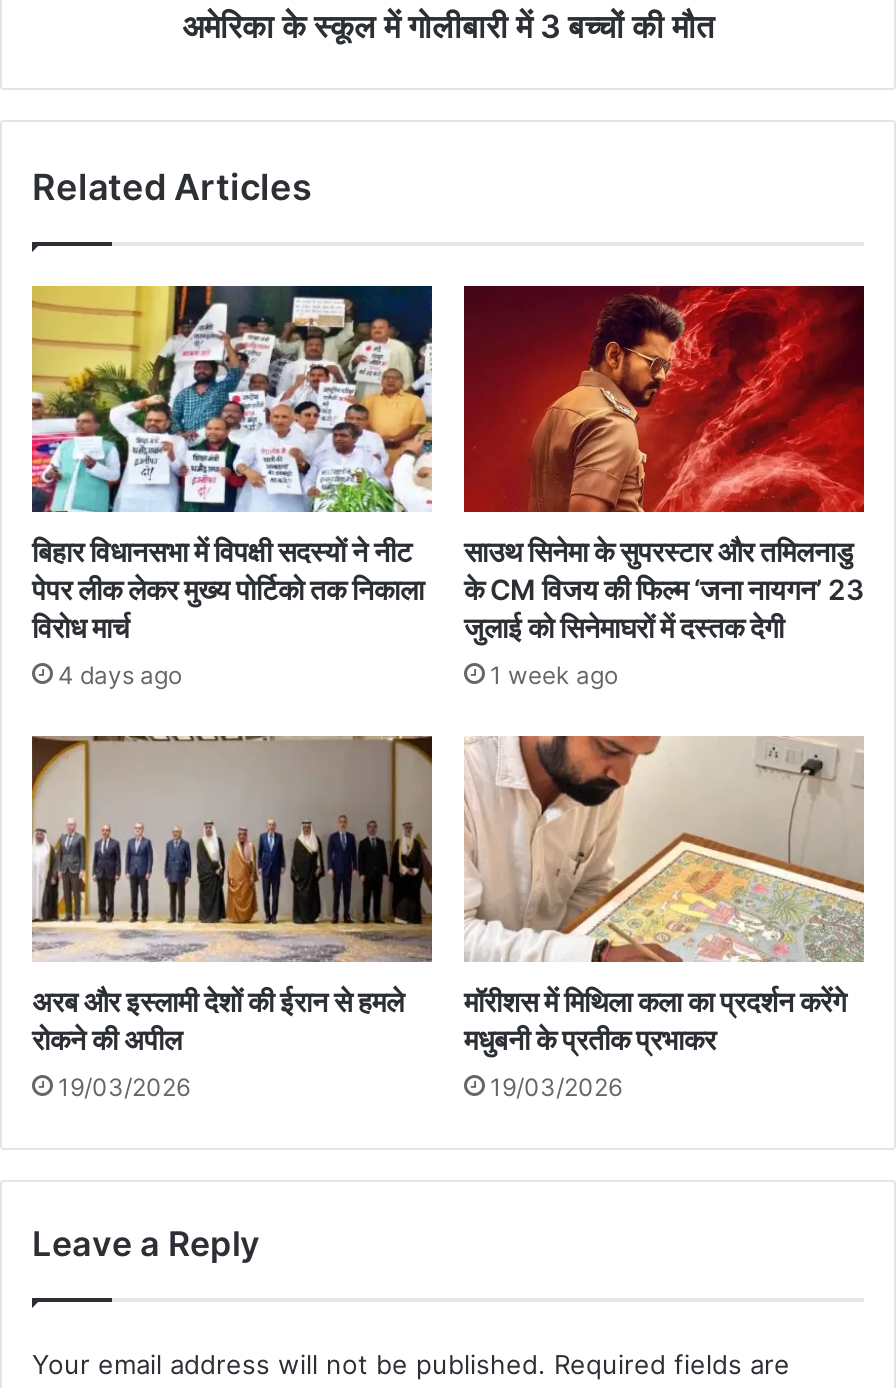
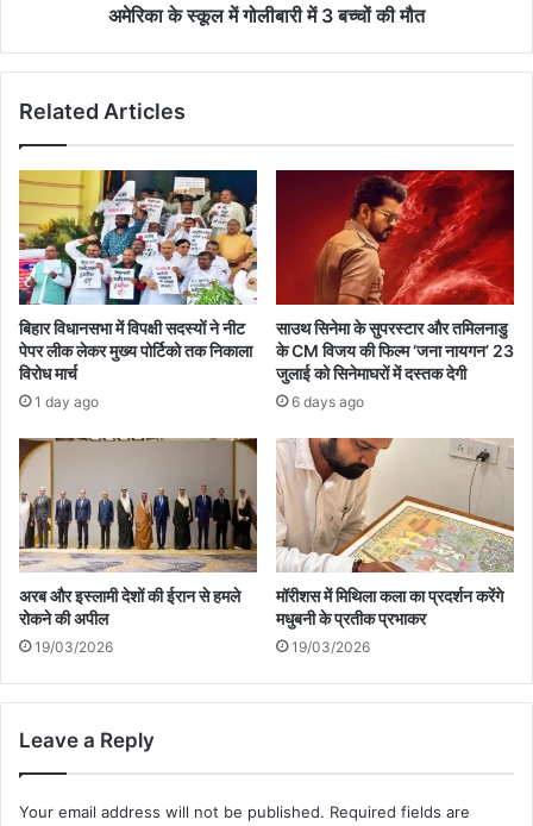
- 4 days ago
+ 1 day ago

- 1 week ago
+ 6 days ago
